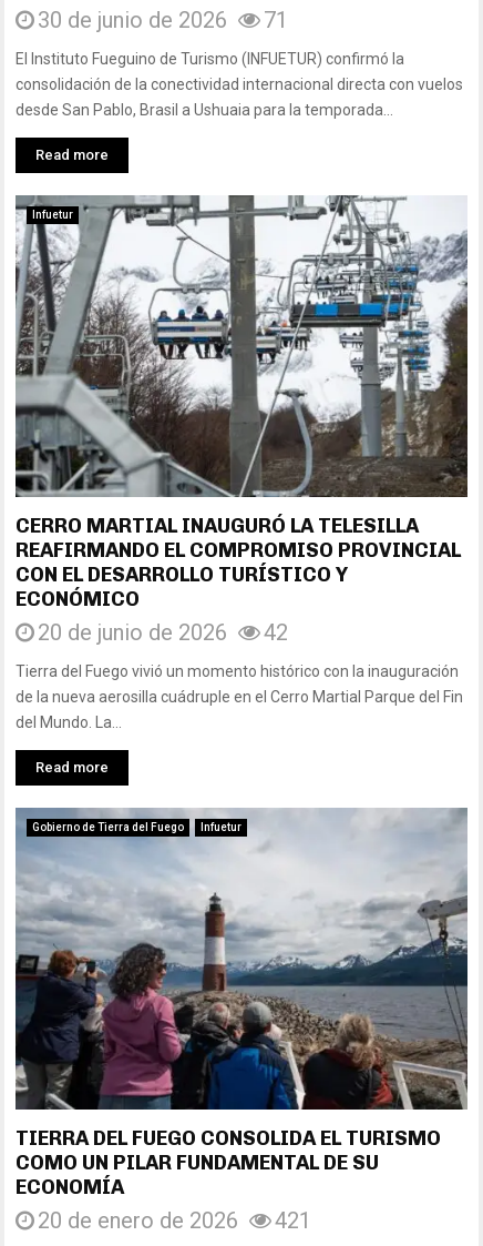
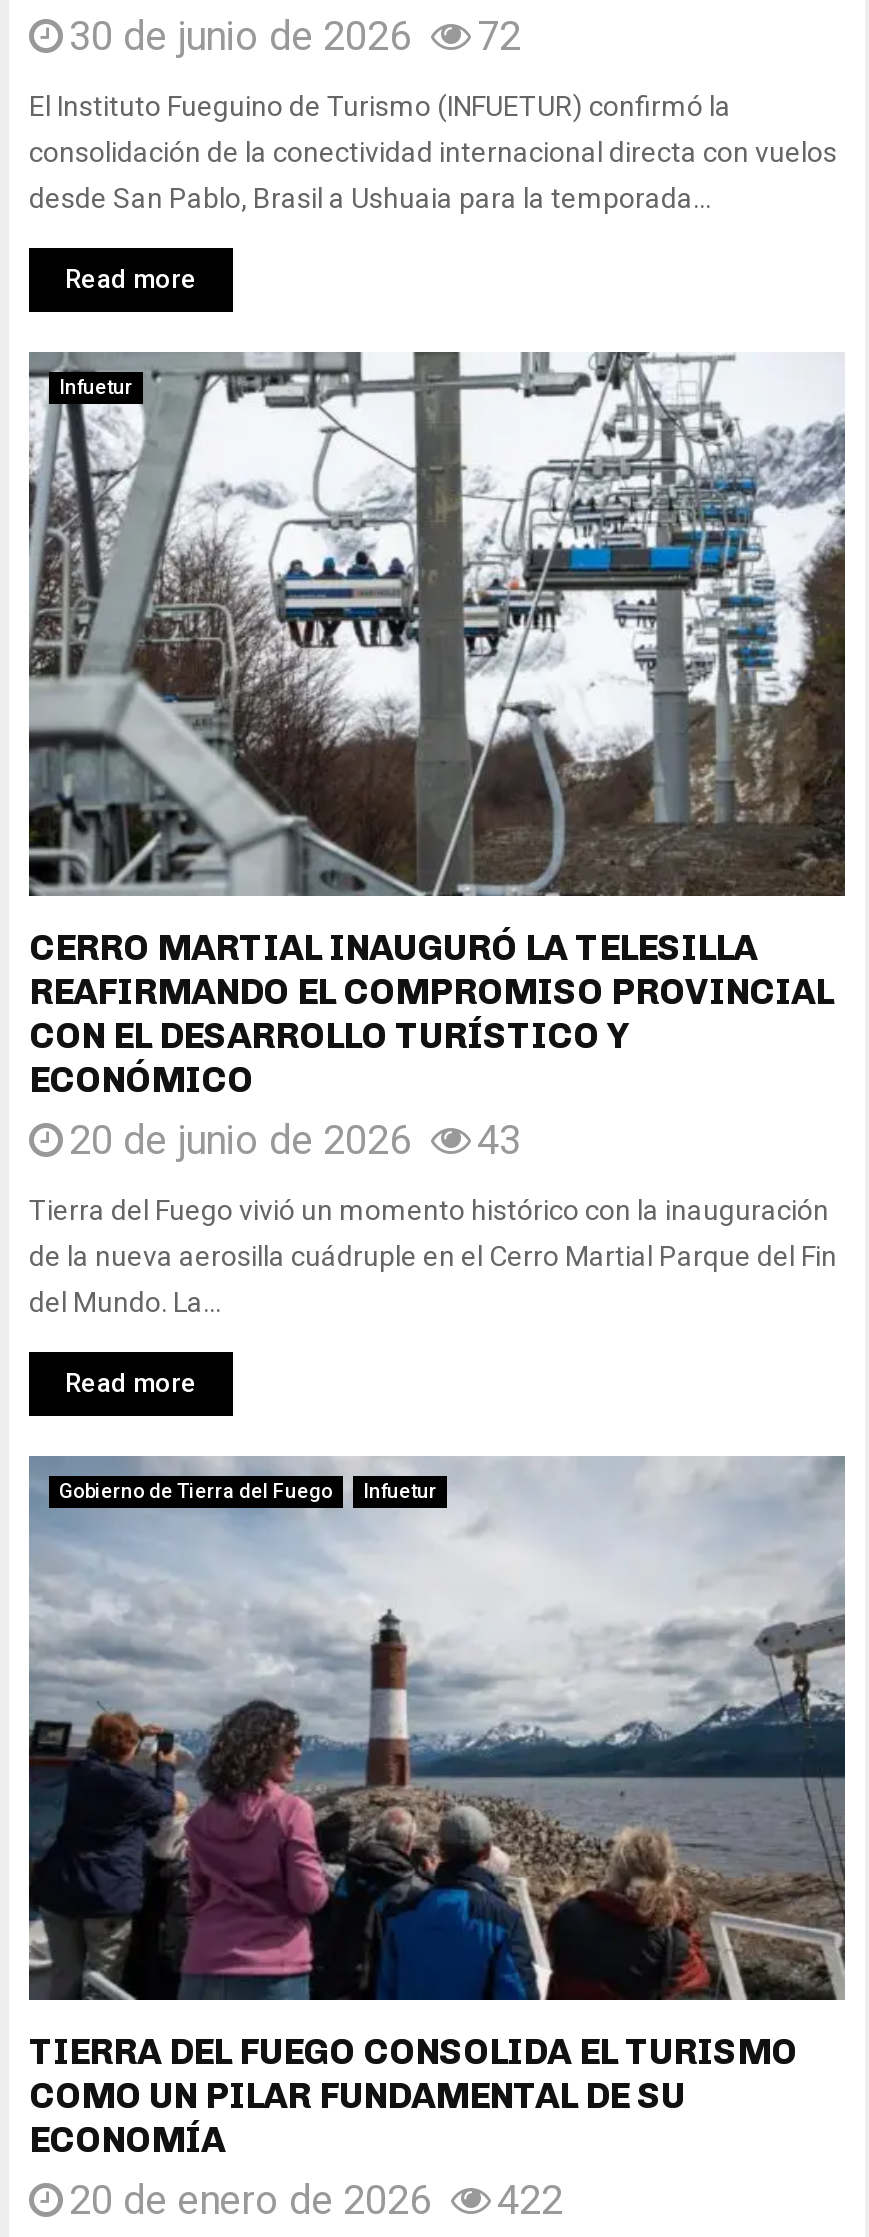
- 30 de junio de 2026 71
+ 30 de junio de 2026 72

- 20 de junio de 2026 42
+ 20 de junio de 2026 43

- 20 de enero de 2026 421
+ 20 de enero de 2026 422
